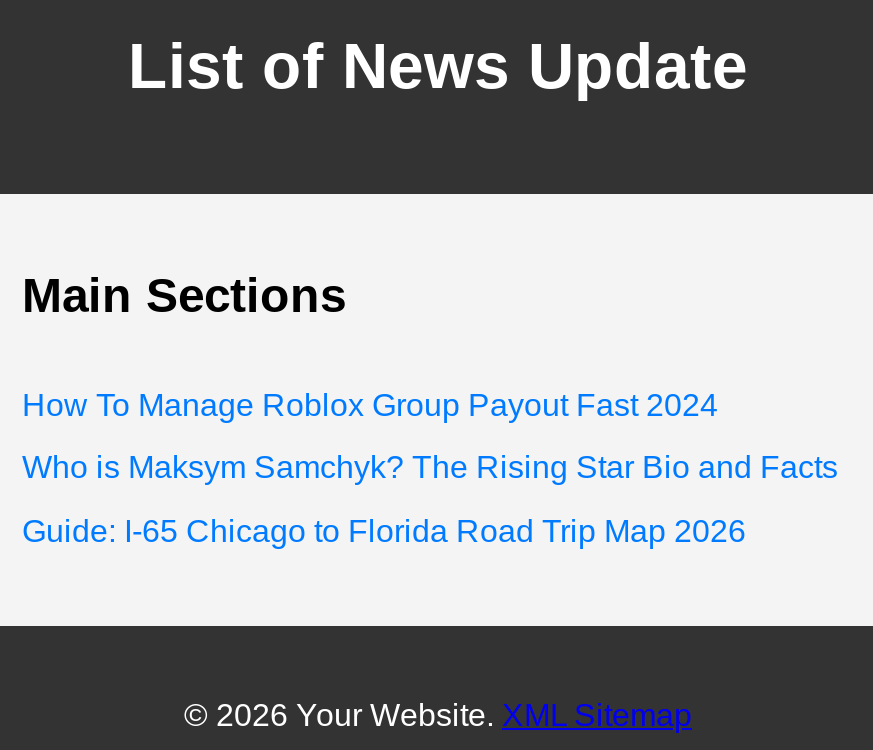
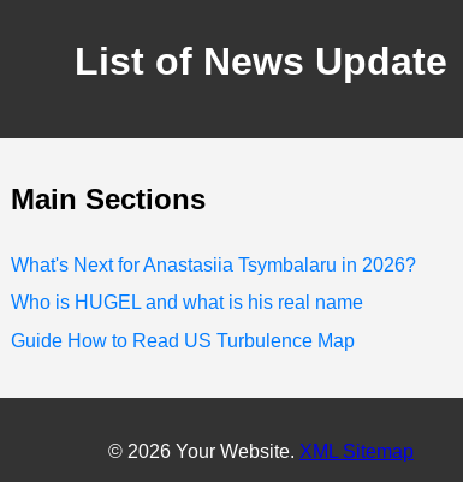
- How To Manage Roblox Group Payout Fast 2024
+ What's Next for Anastasiia Tsymbalaru in 2026?

- Who is Maksym Samchyk? The Rising Star Bio and Facts
+ Who is HUGEL and what is his real name

- Guide: I-65 Chicago to Florida Road Trip Map 2026
+ Guide How to Read US Turbulence Map
